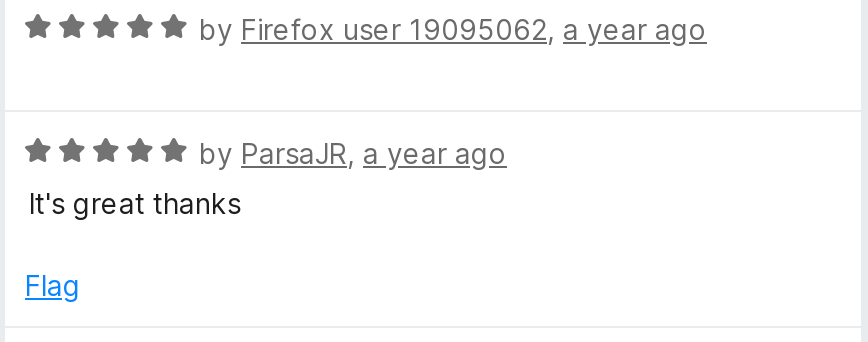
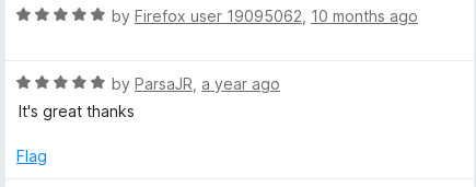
- by Firefox user 19095062, a year ago
+ by Firefox user 19095062, 10 months ago
